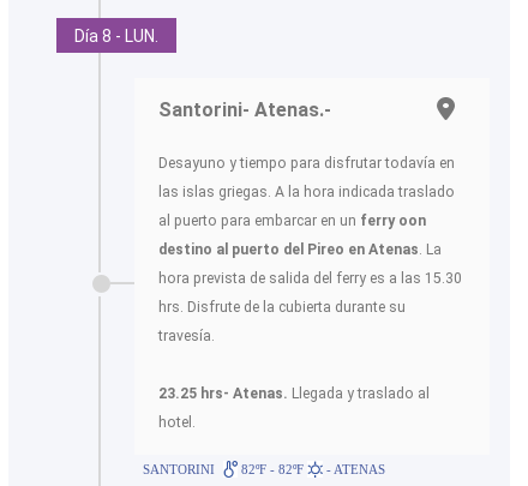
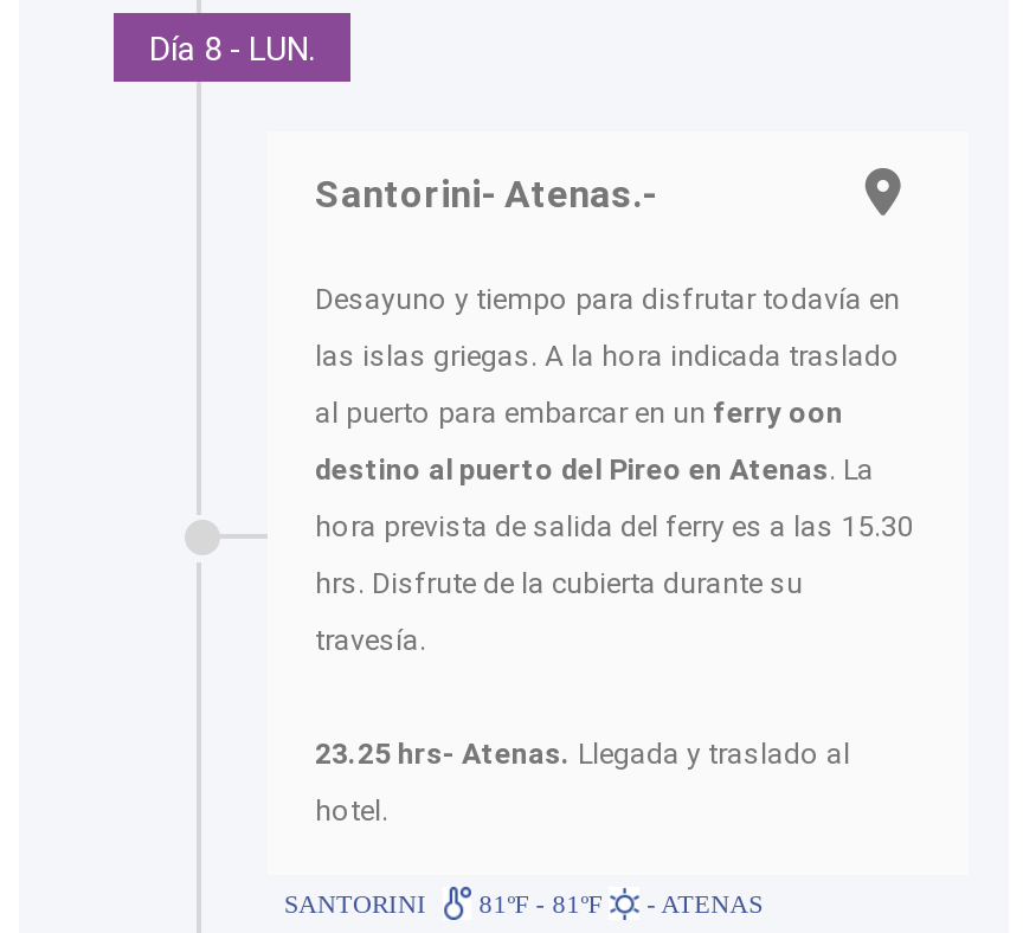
- SANTORINI 82ºF - 82ºF - ATENAS
+ SANTORINI 81ºF - 81ºF - ATENAS
